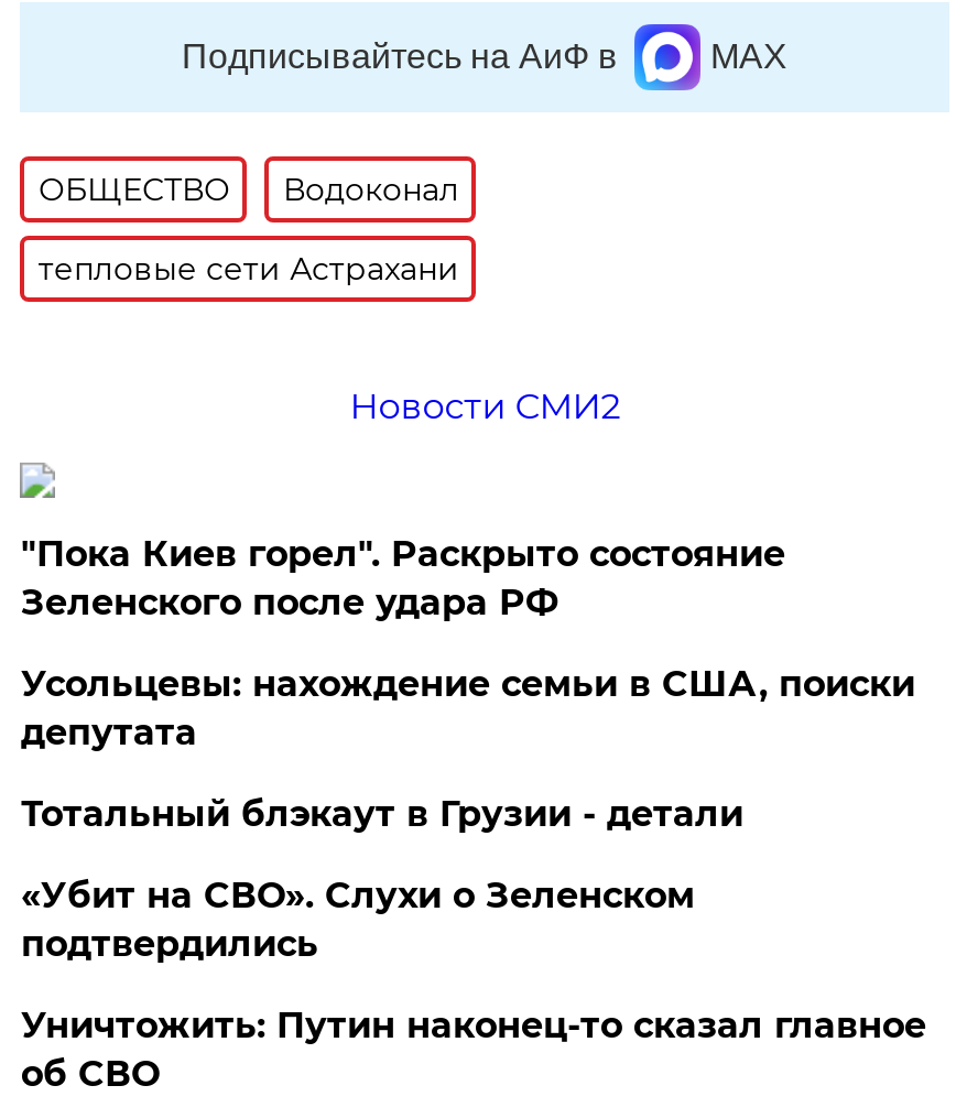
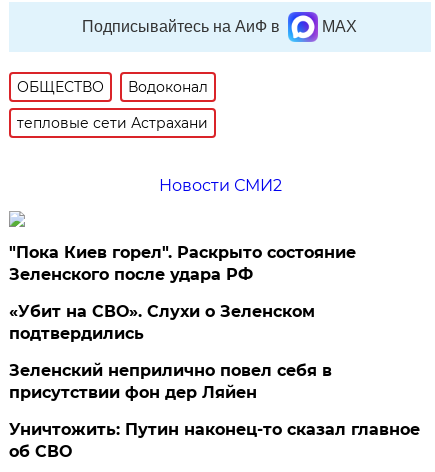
- Усольцевы: нахождение семьи в США, поиски
- депутата
- Тотальный блэкаут в Грузии - детали

moved up: «Убит на СВО». Слухи о Зеленском | подтвердились

+ Зеленский неприлично повел cебя в
+ присутствии фон дер Ляйен
